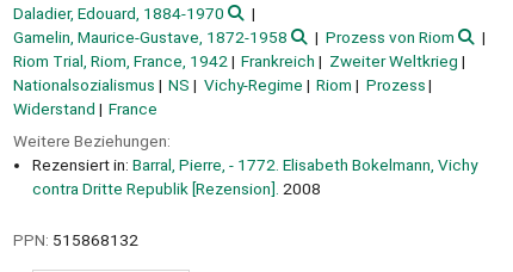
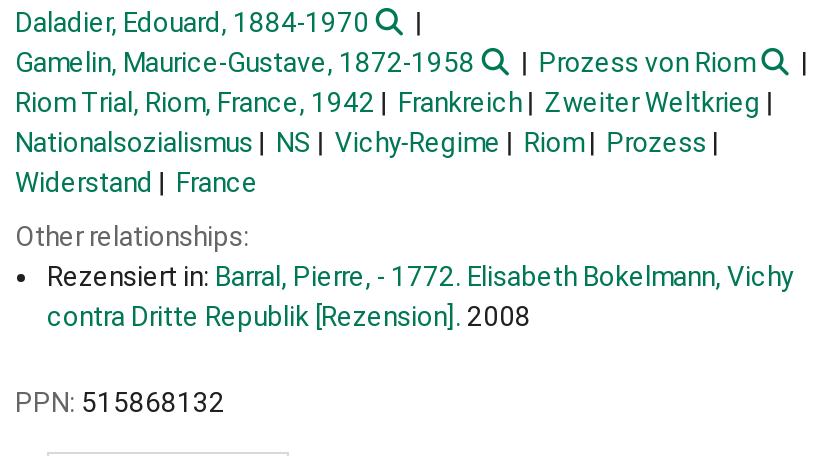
- Weitere Beziehungen:
+ Other relationships:
